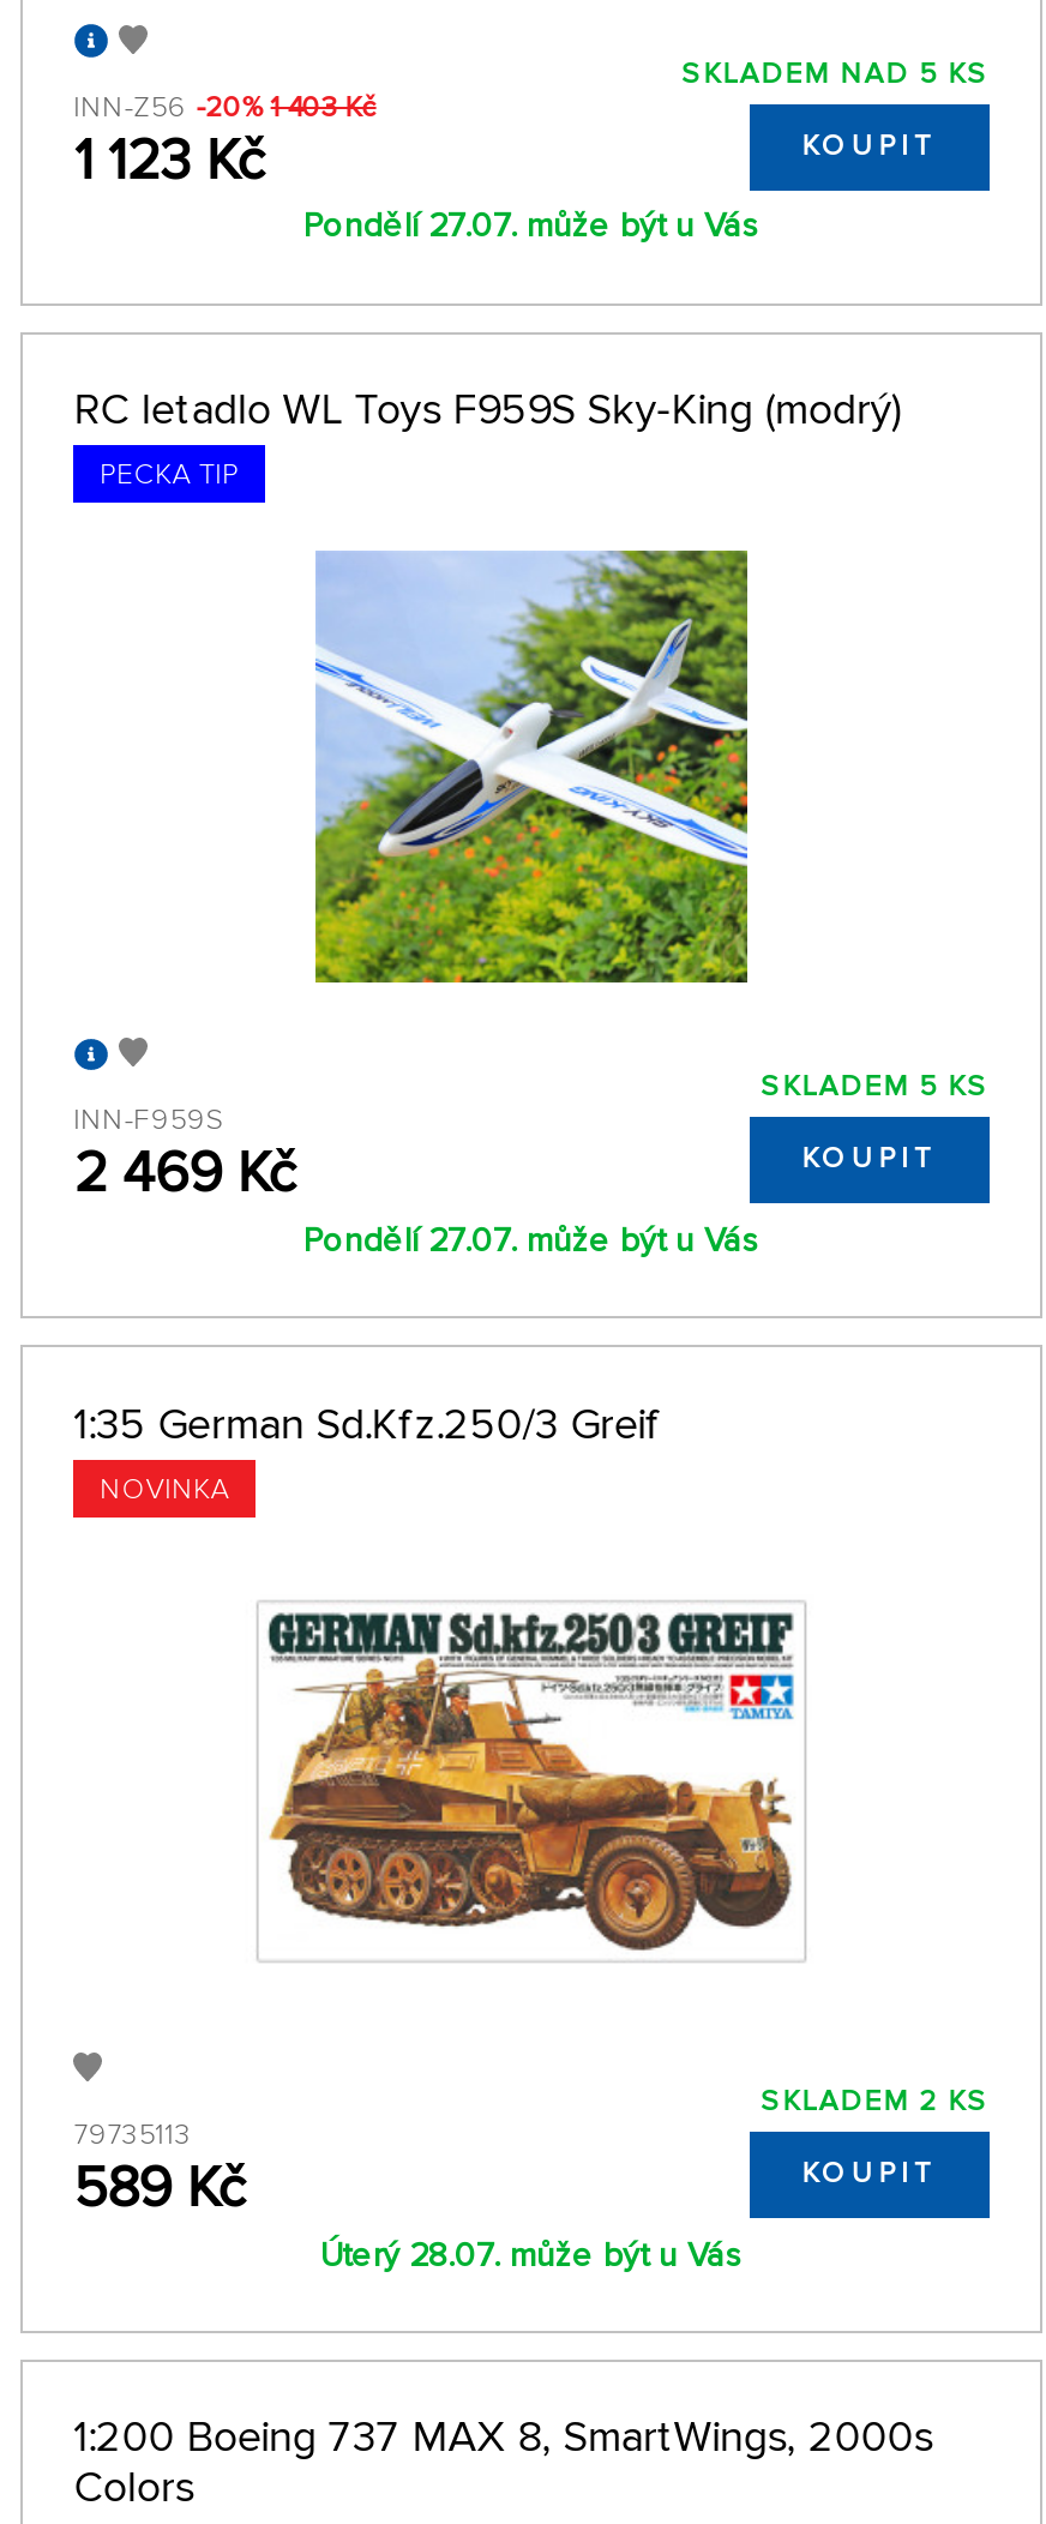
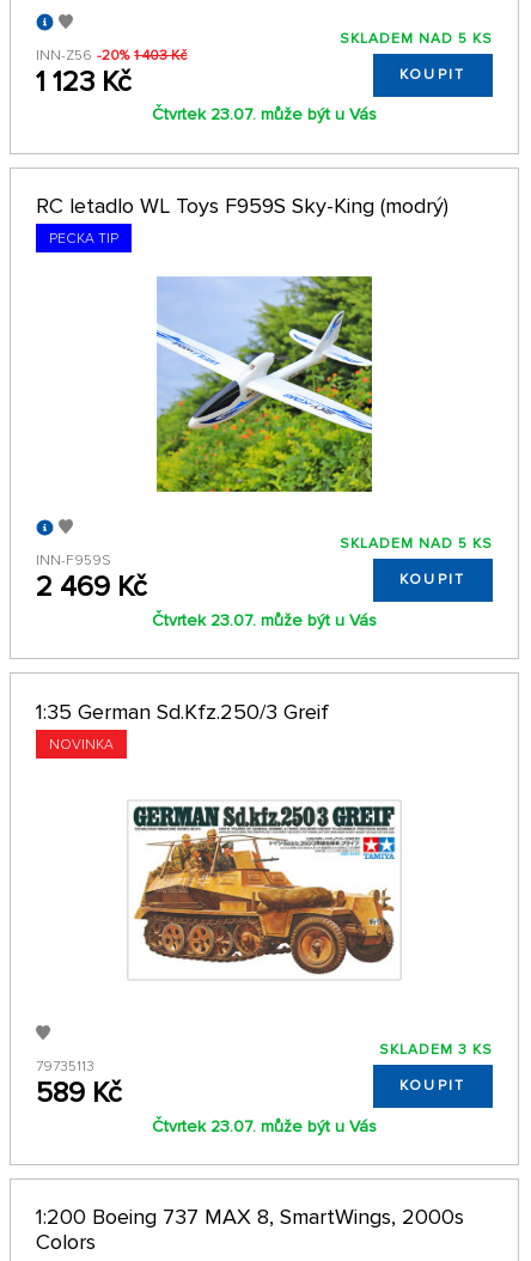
- Pondělí 27.07. může být u Vás
+ Čtvrtek 23.07. může být u Vás

- SKLADEM 5 KS
+ SKLADEM NAD 5 KS

- Pondělí 27.07. může být u Vás
+ Čtvrtek 23.07. může být u Vás

- SKLADEM 2 KS
+ SKLADEM 3 KS

- Úterý 28.07. může být u Vás
+ Čtvrtek 23.07. může být u Vás
